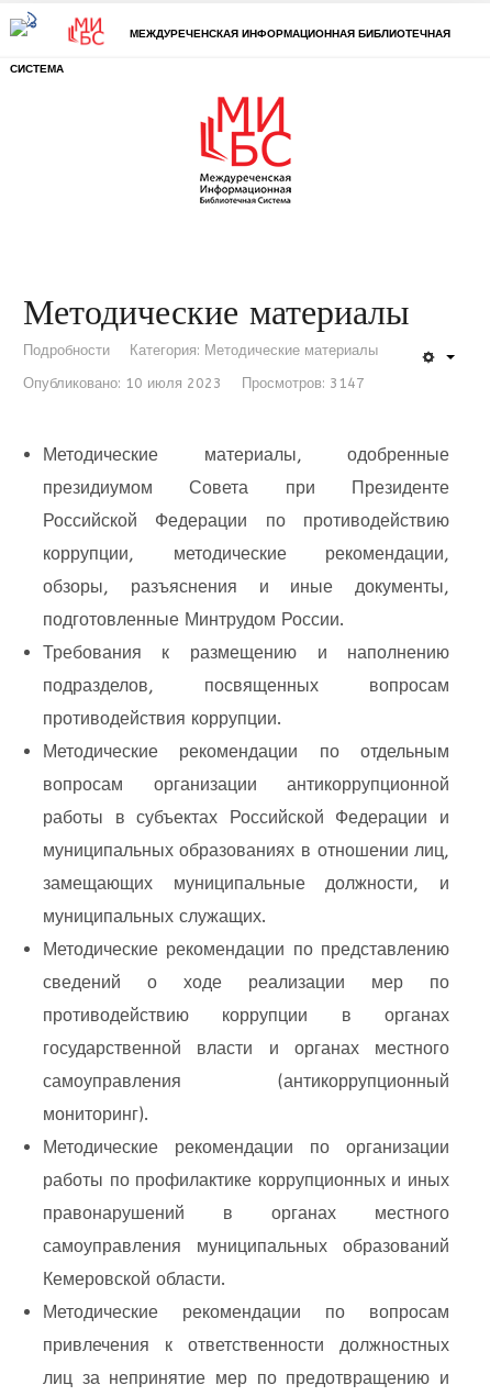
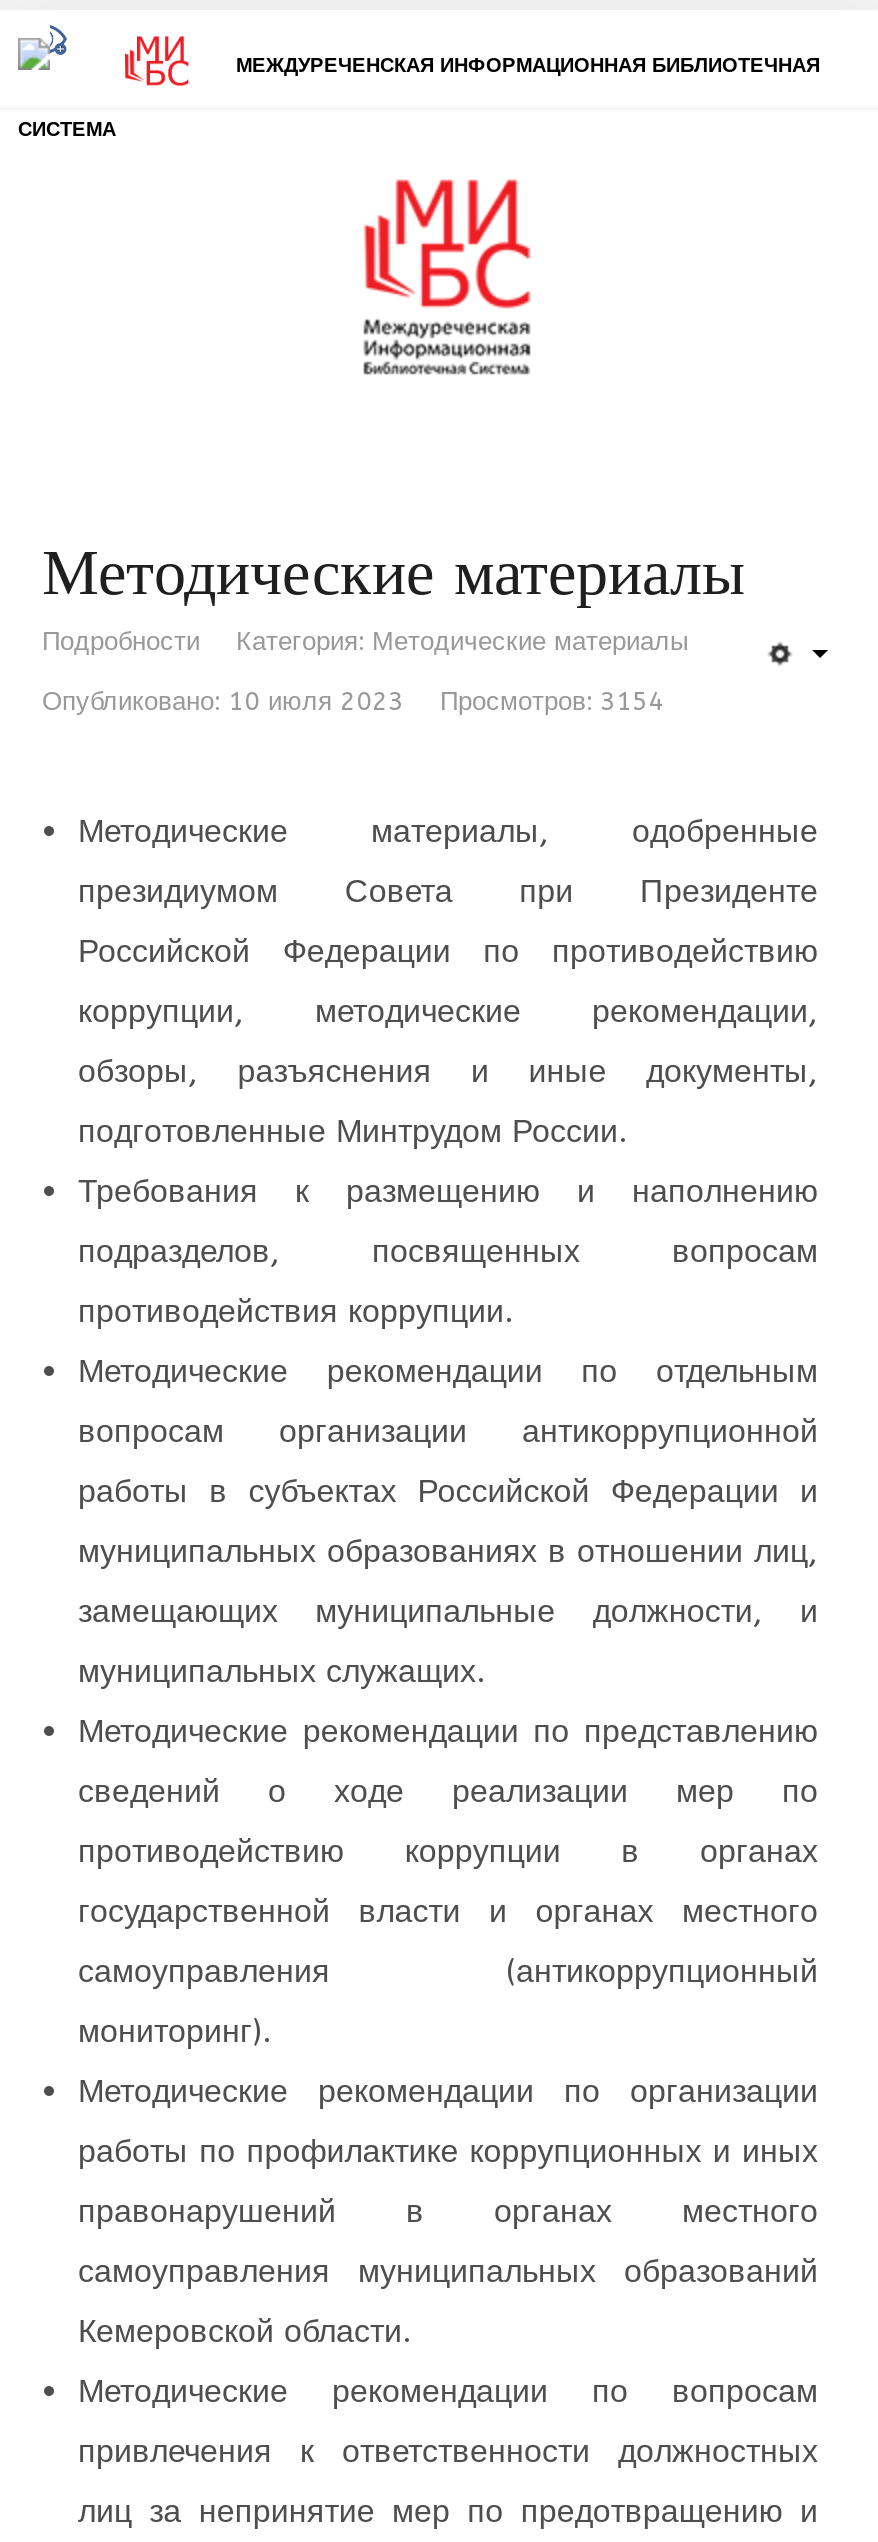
- Опубликовано: 10 июля 2023 Просмотров: 3147
+ Опубликовано: 10 июля 2023 Просмотров: 3154
